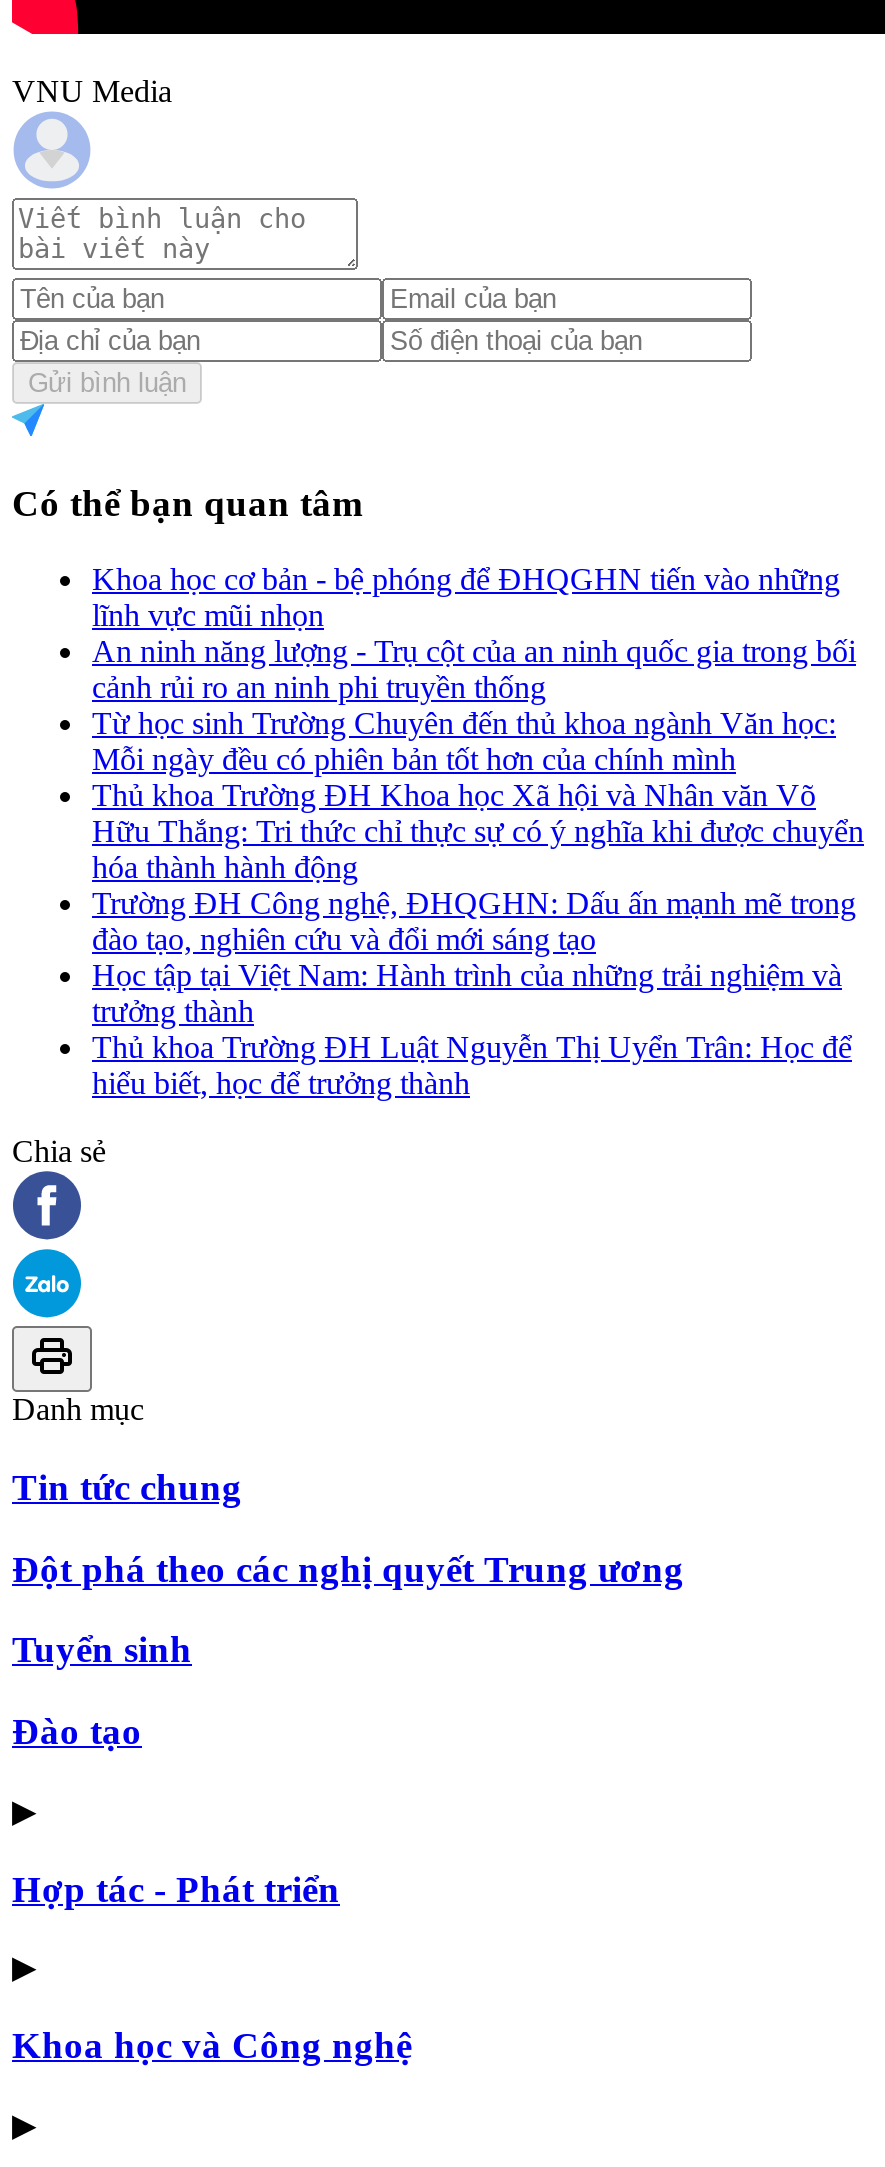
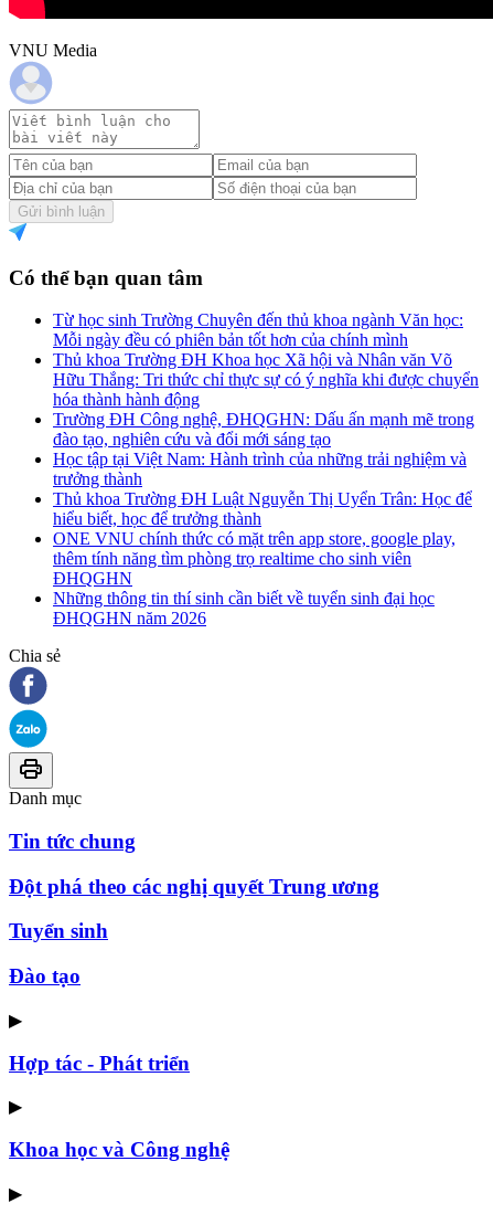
- Khoa học cơ bản - bệ phóng để ĐHQGHN tiến vào những
- lĩnh vực mũi nhọn
- An ninh năng lượng - Trụ cột của an ninh quốc gia trong bối
- cảnh rủi ro an ninh phi truyền thống

moved up: Từ học sinh Trường Chuyên đến thủ khoa ngành Văn học: | Mỗi ngày đều có phiên bản tốt hơn của chính mình | Thủ khoa Trường ĐH Khoa học Xã hội và Nhân văn Võ | ... | Thủ khoa Trường ĐH Luật Nguyễn Thị Uyển Trân: Học để | hiểu biết, học để trưởng thành

+ ONE VNU chính thức có mặt trên app store, google play,
+ thêm tính năng tìm phòng trọ realtime cho sinh viên
+ ĐHQGHN
+ Những thông tin thí sinh cần biết về tuyển sinh đại học
+ ĐHQGHN năm 2026
